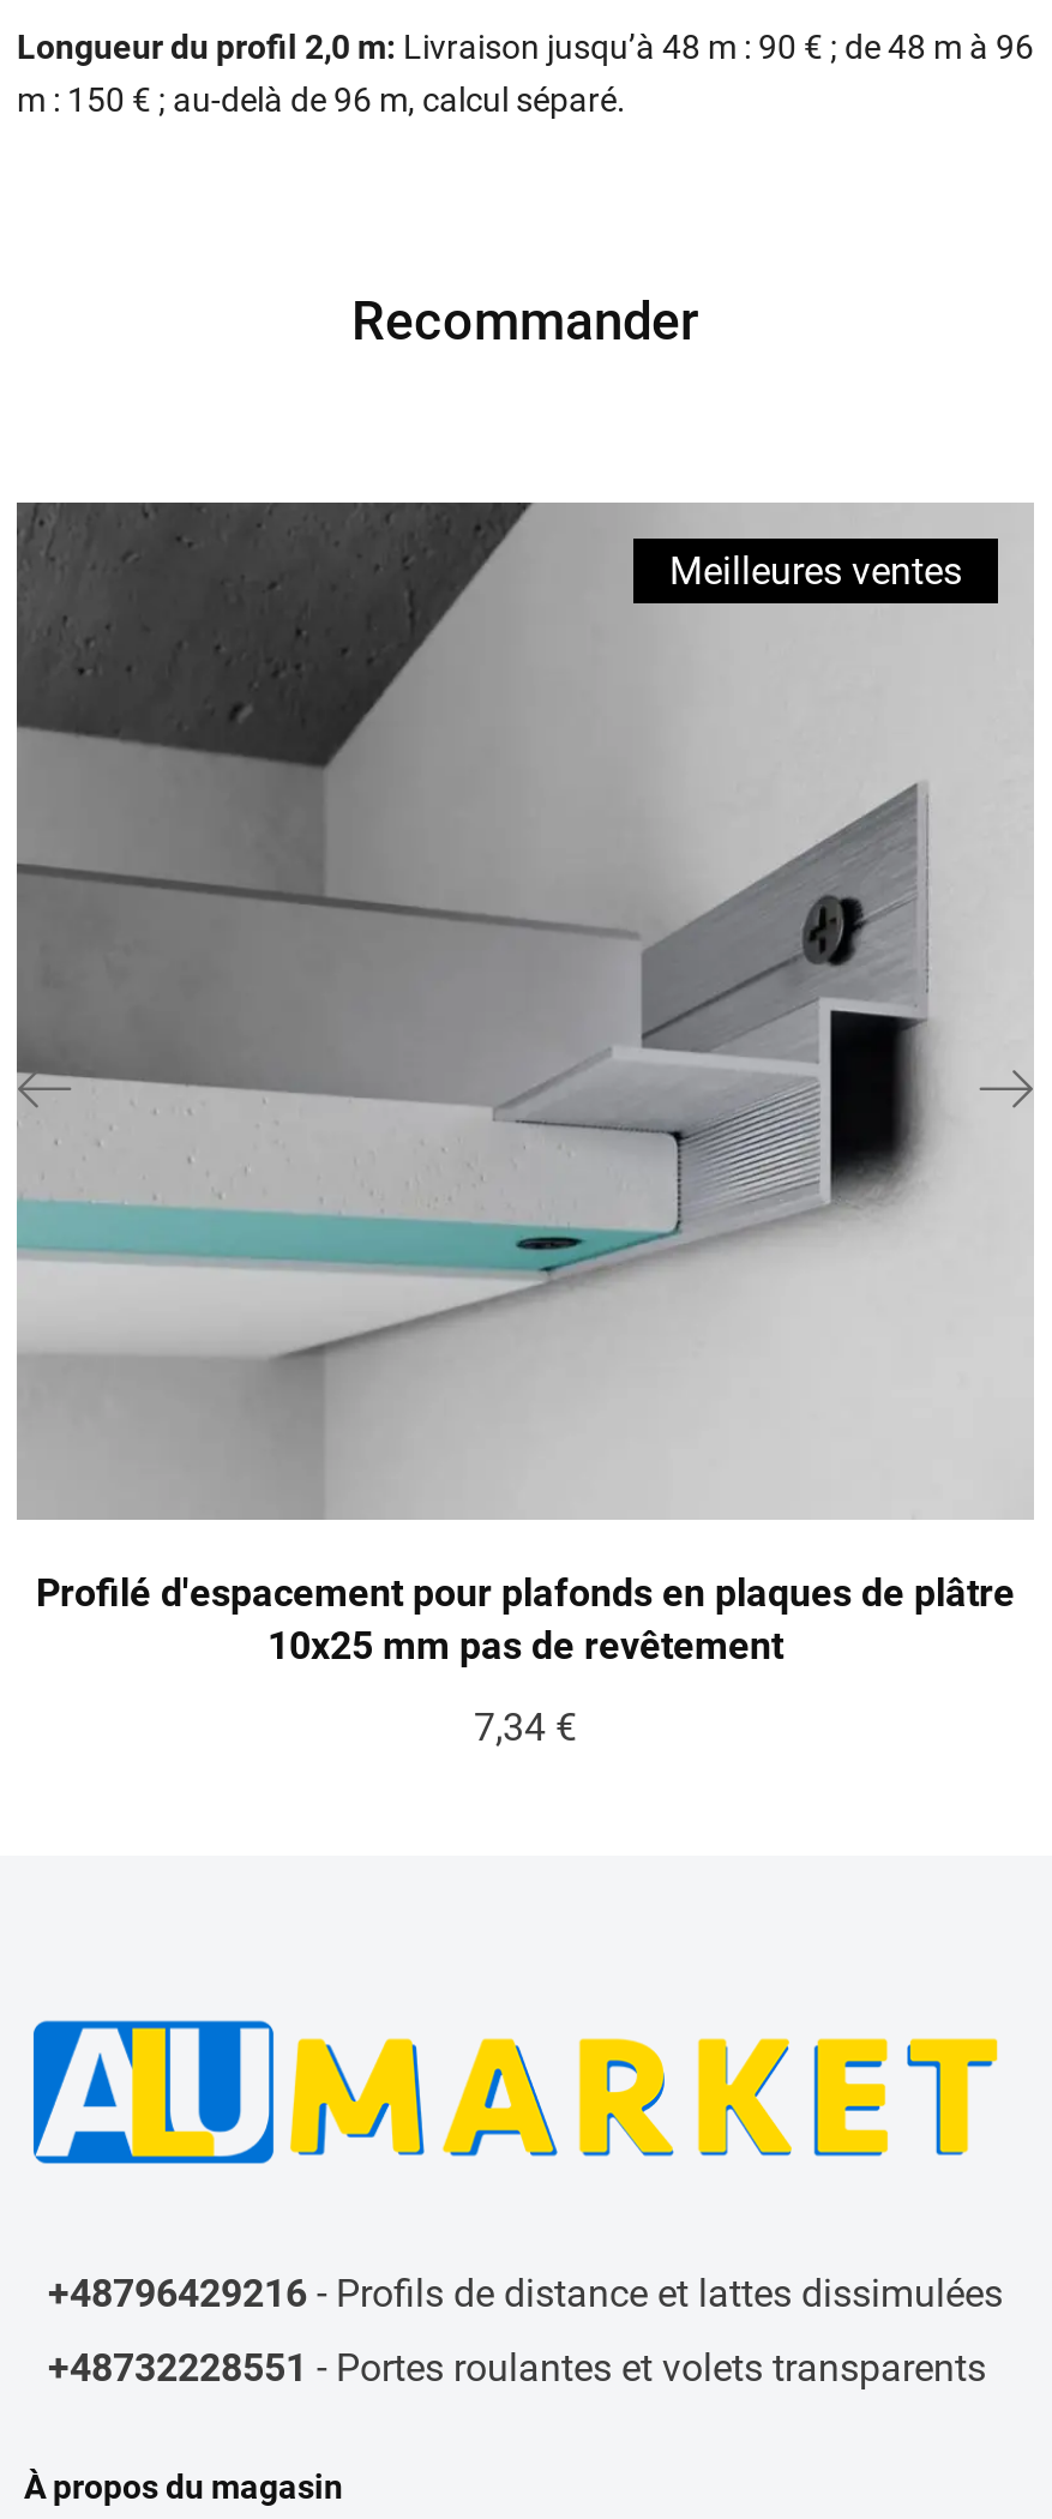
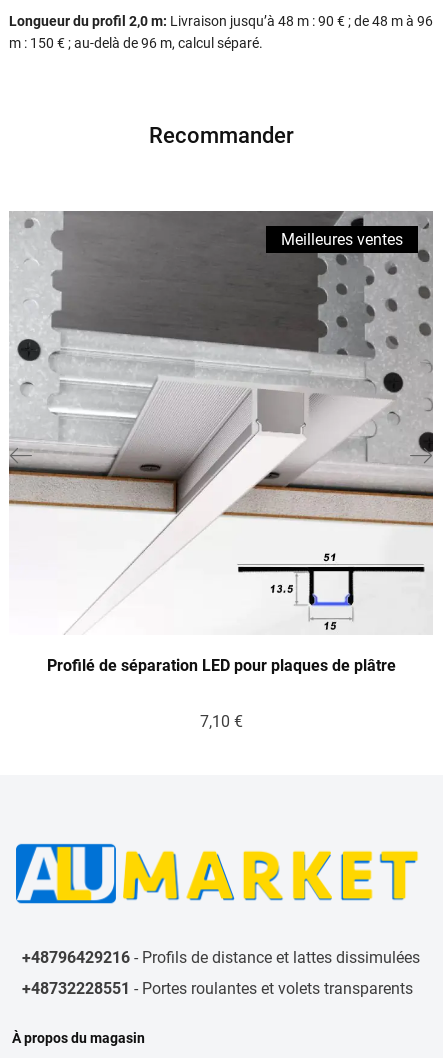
- [image]
- Profilé d'espacement pour plafonds en plaques de plâtre
- 10x25 mm pas de revêtement
+ [image]
+ Profilé de séparation LED pour plaques de plâtre

- 7,34 €
+ 7,10 €
